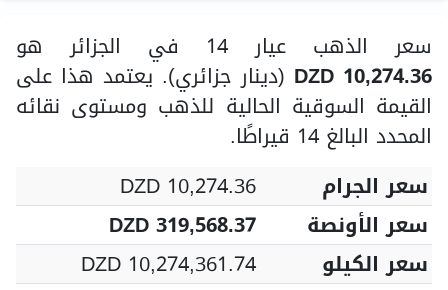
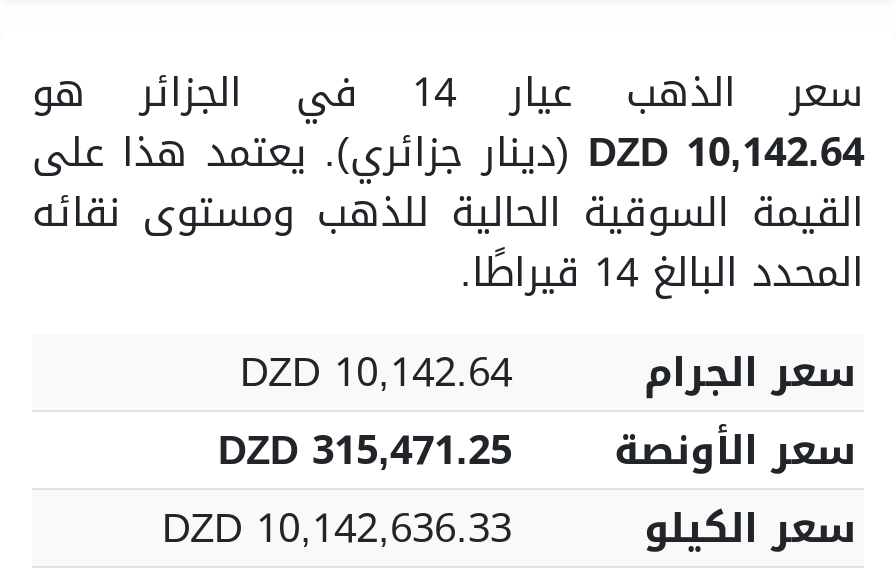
- DZD 10,274.36 (دينار جزائري). يعتمد هذا على
+ DZD 10,142.64 (دينار جزائري). يعتمد هذا على

- سعر الجرام DZD 10,274.36
+ سعر الجرام DZD 10,142.64

- سعر الأونصة DZD 319,568.37
+ سعر الأونصة DZD 315,471.25

- سعر الكيلو DZD 10,274,361.74
+ سعر الكيلو DZD 10,142,636.33
